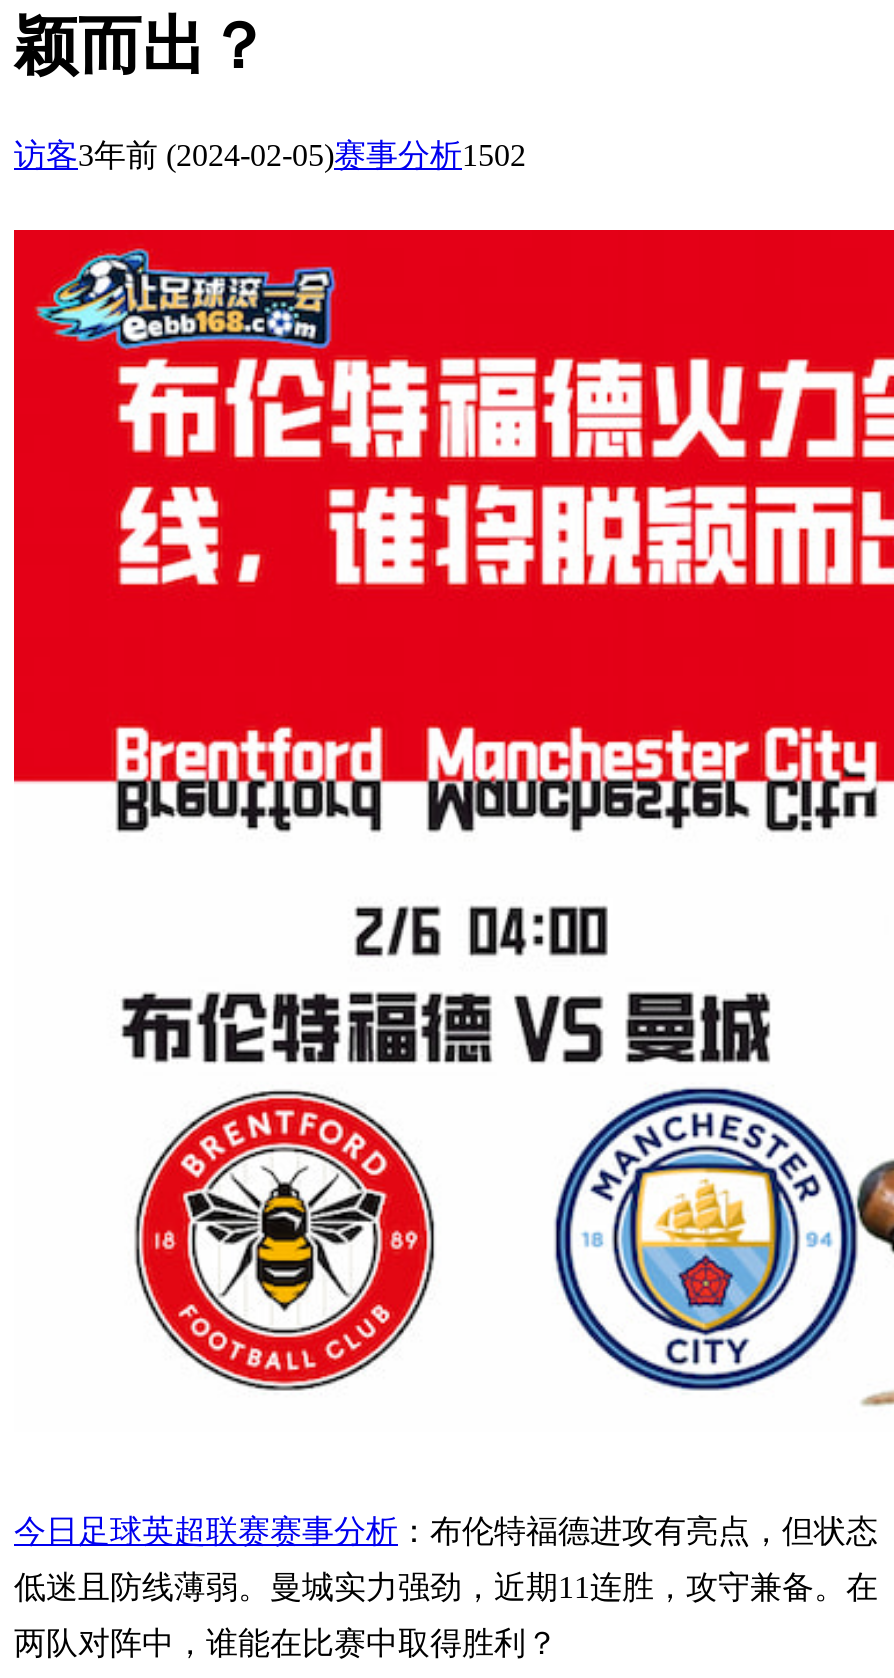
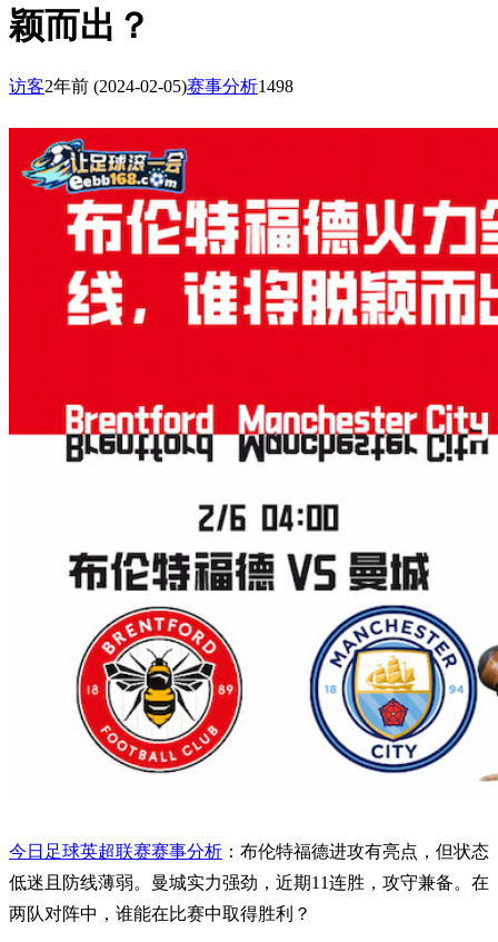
- 访客3年前(2024-02-05)赛事分析1502
+ 访客2年前(2024-02-05)赛事分析1498
